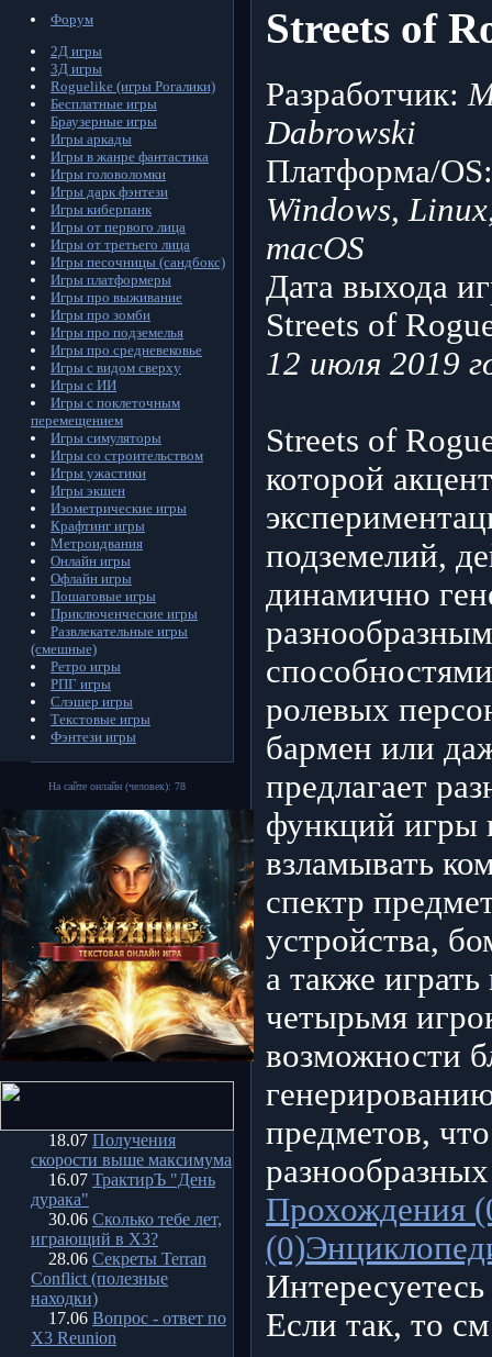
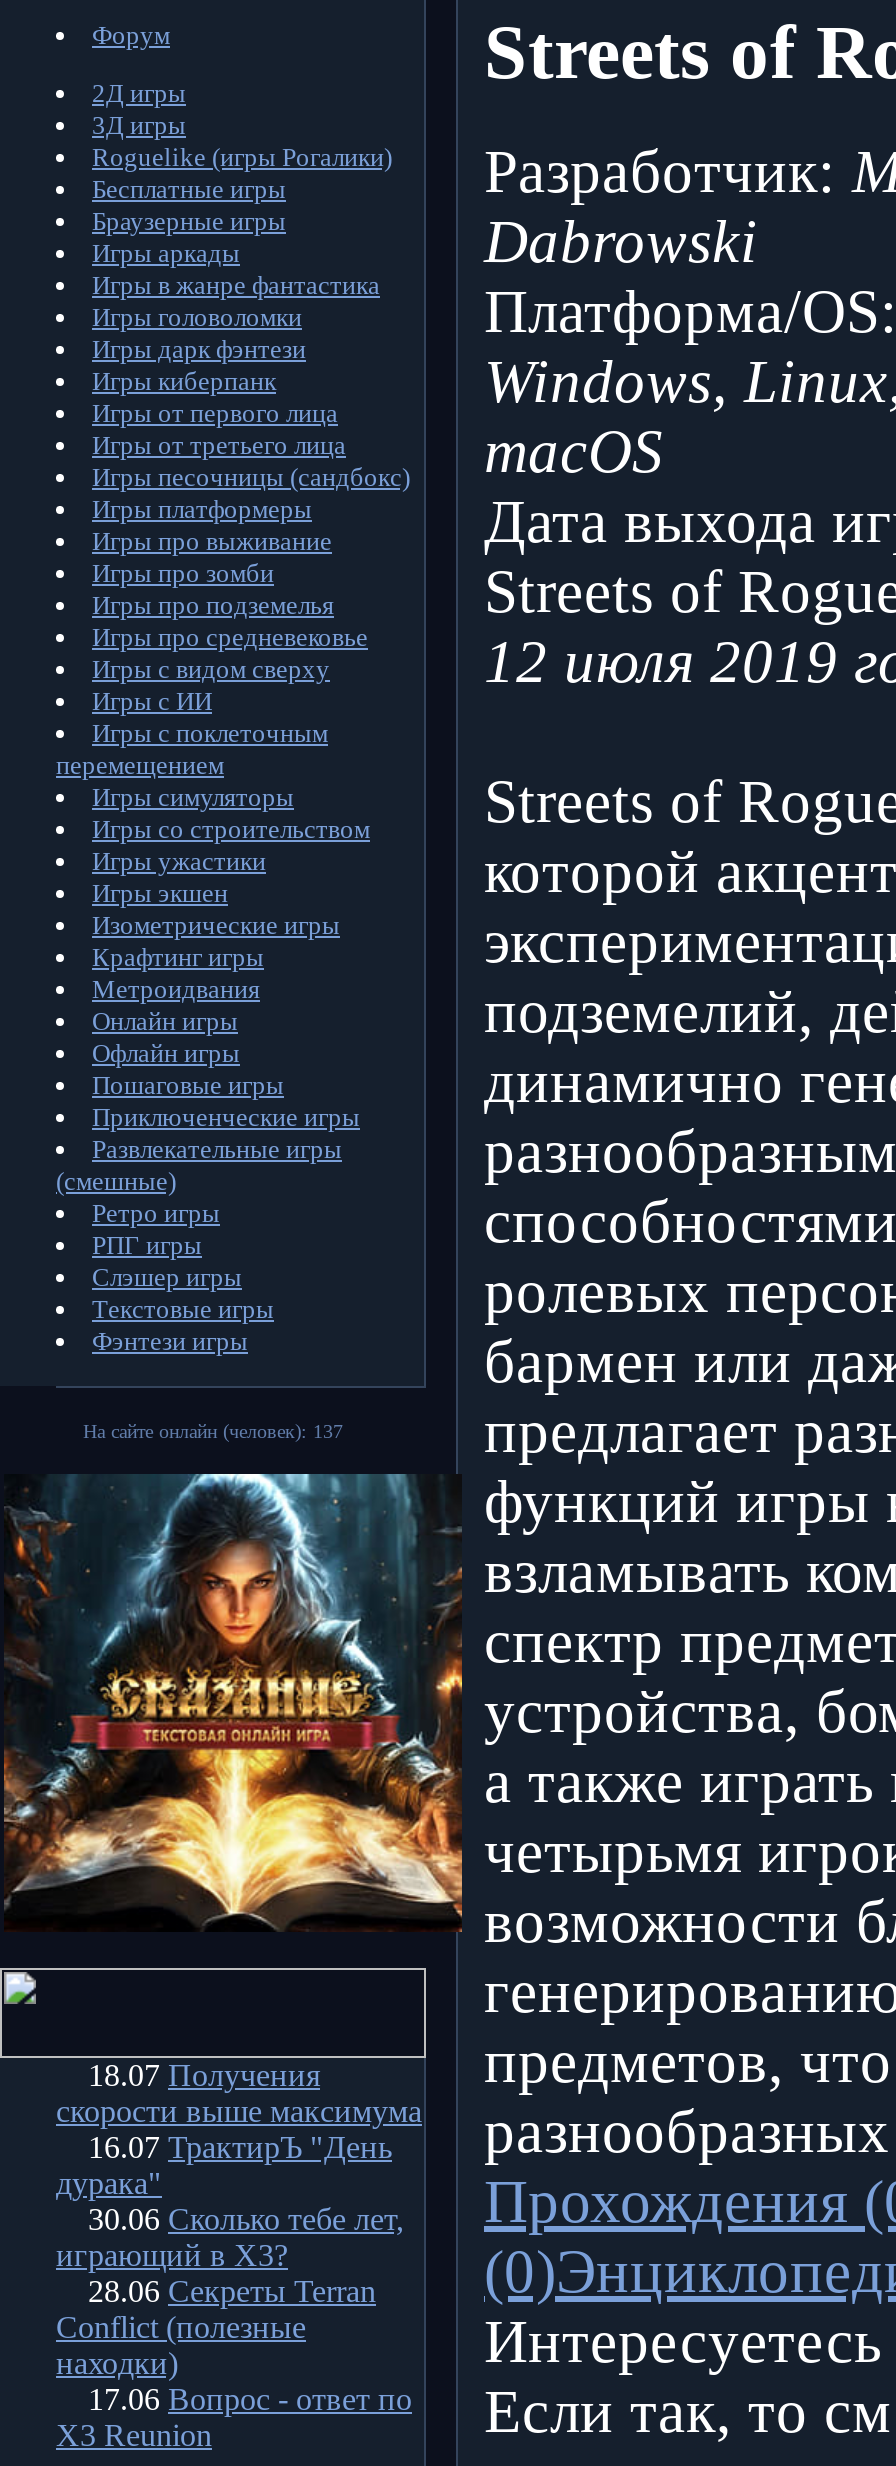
- На сайте онлайн (человек): 78
+ На сайте онлайн (человек): 137
